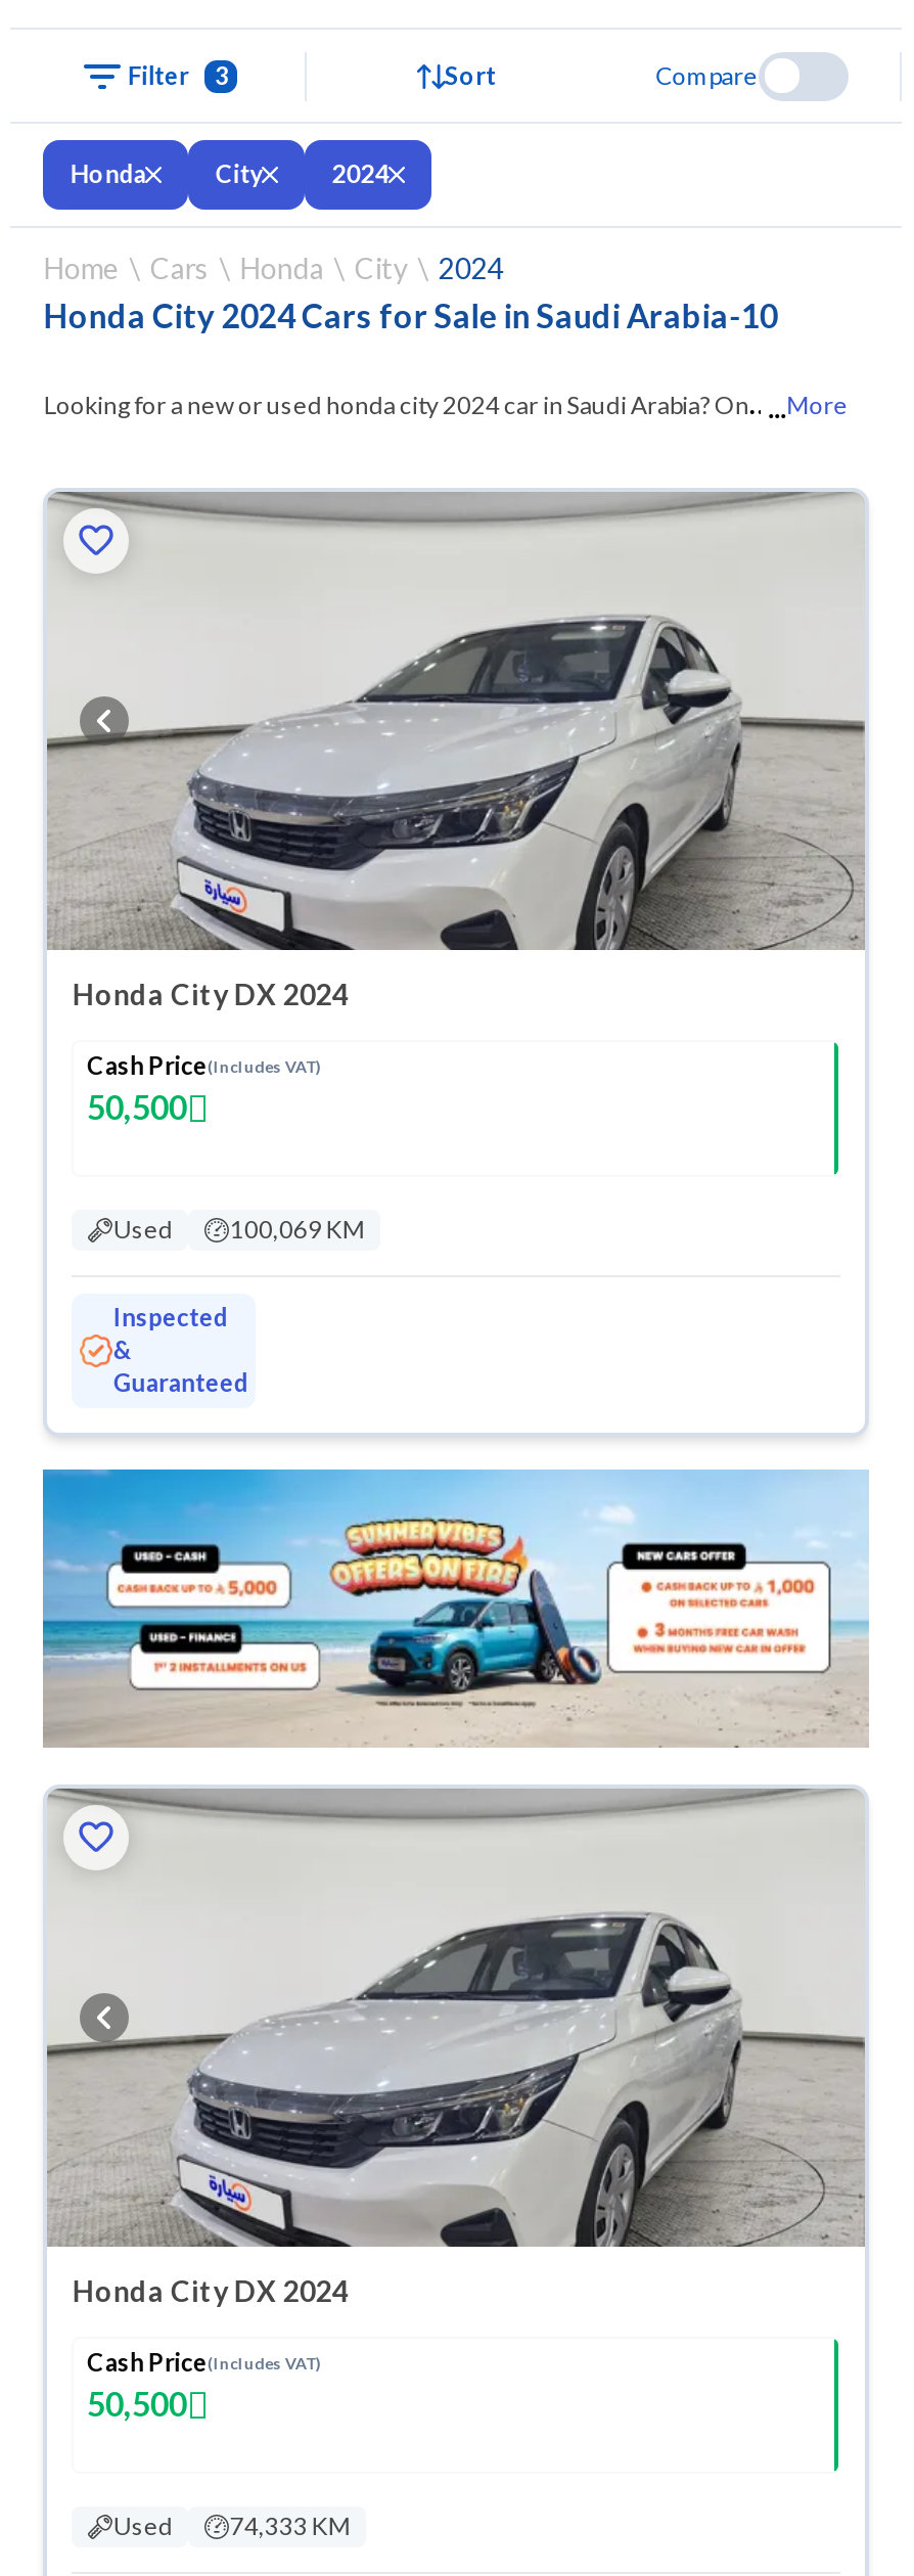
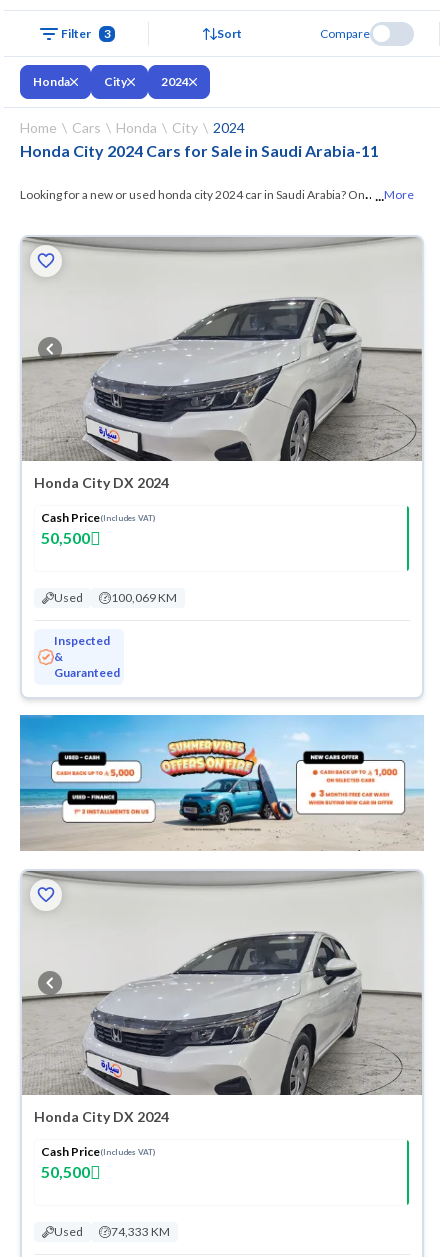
- Honda City 2024 Cars for Sale in Saudi Arabia-10
+ Honda City 2024 Cars for Sale in Saudi Arabia-11
